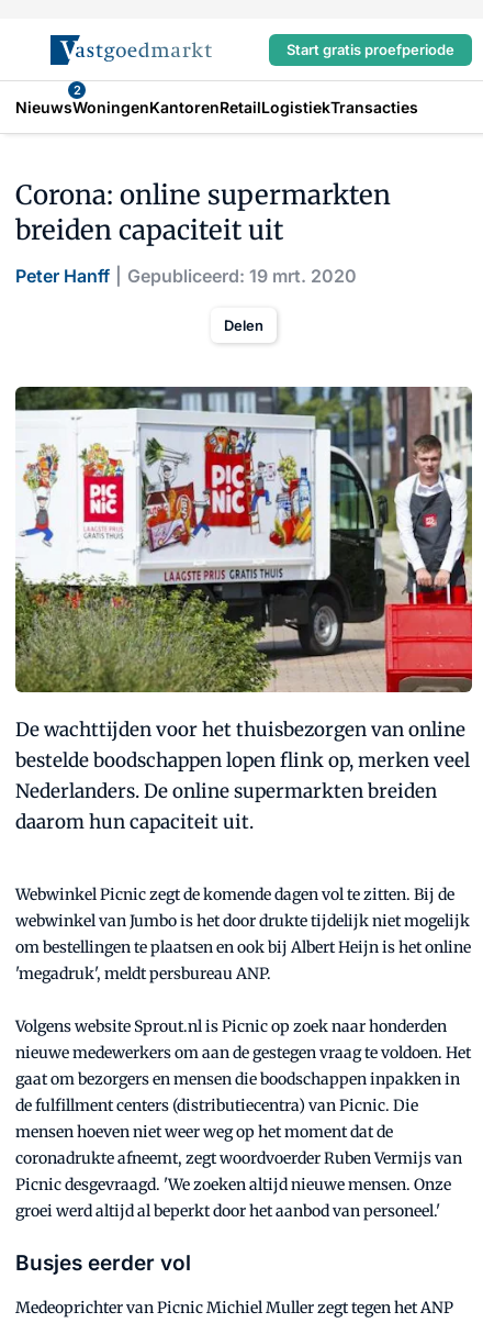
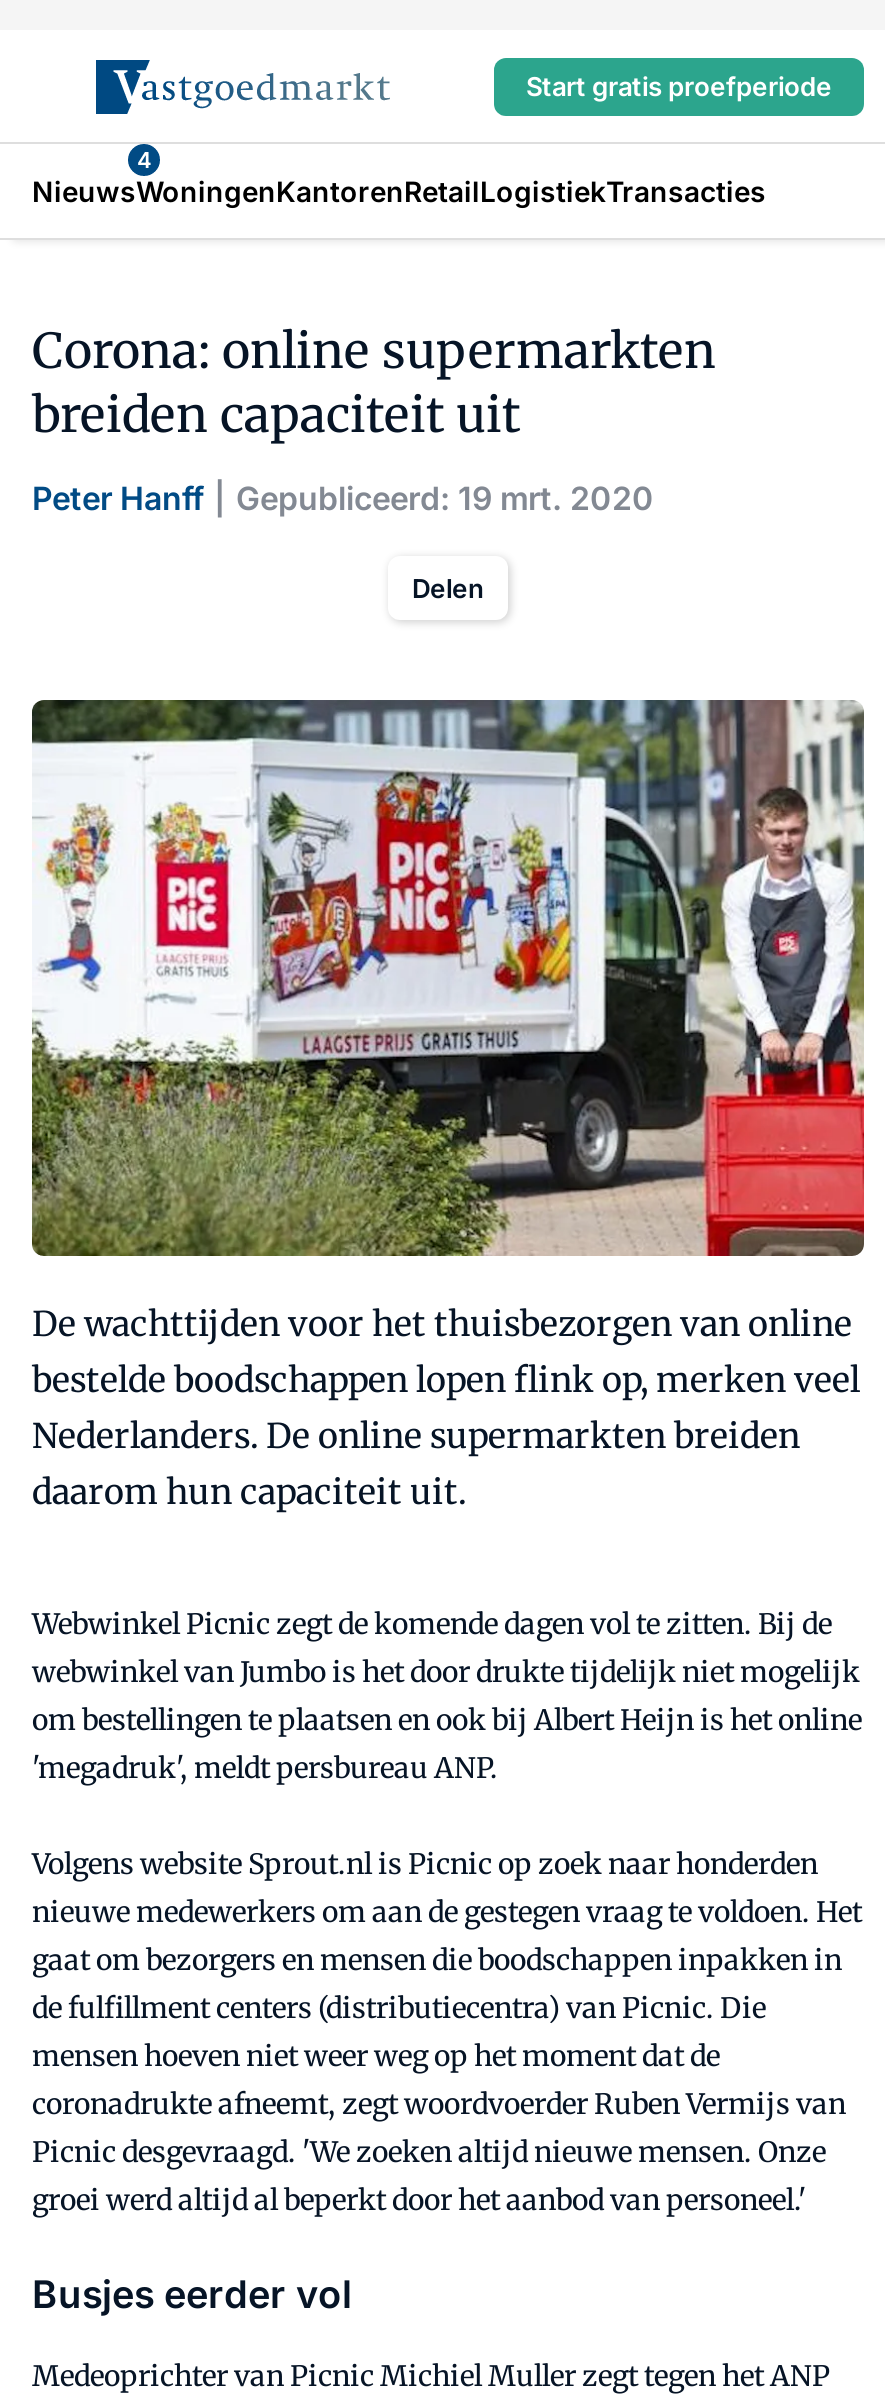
- 2
+ 4
